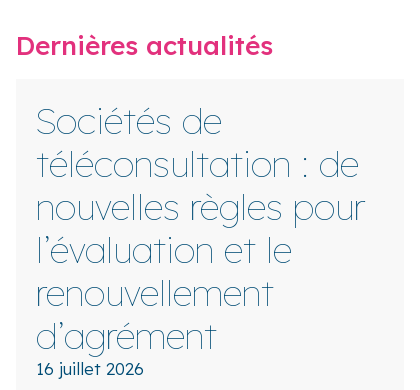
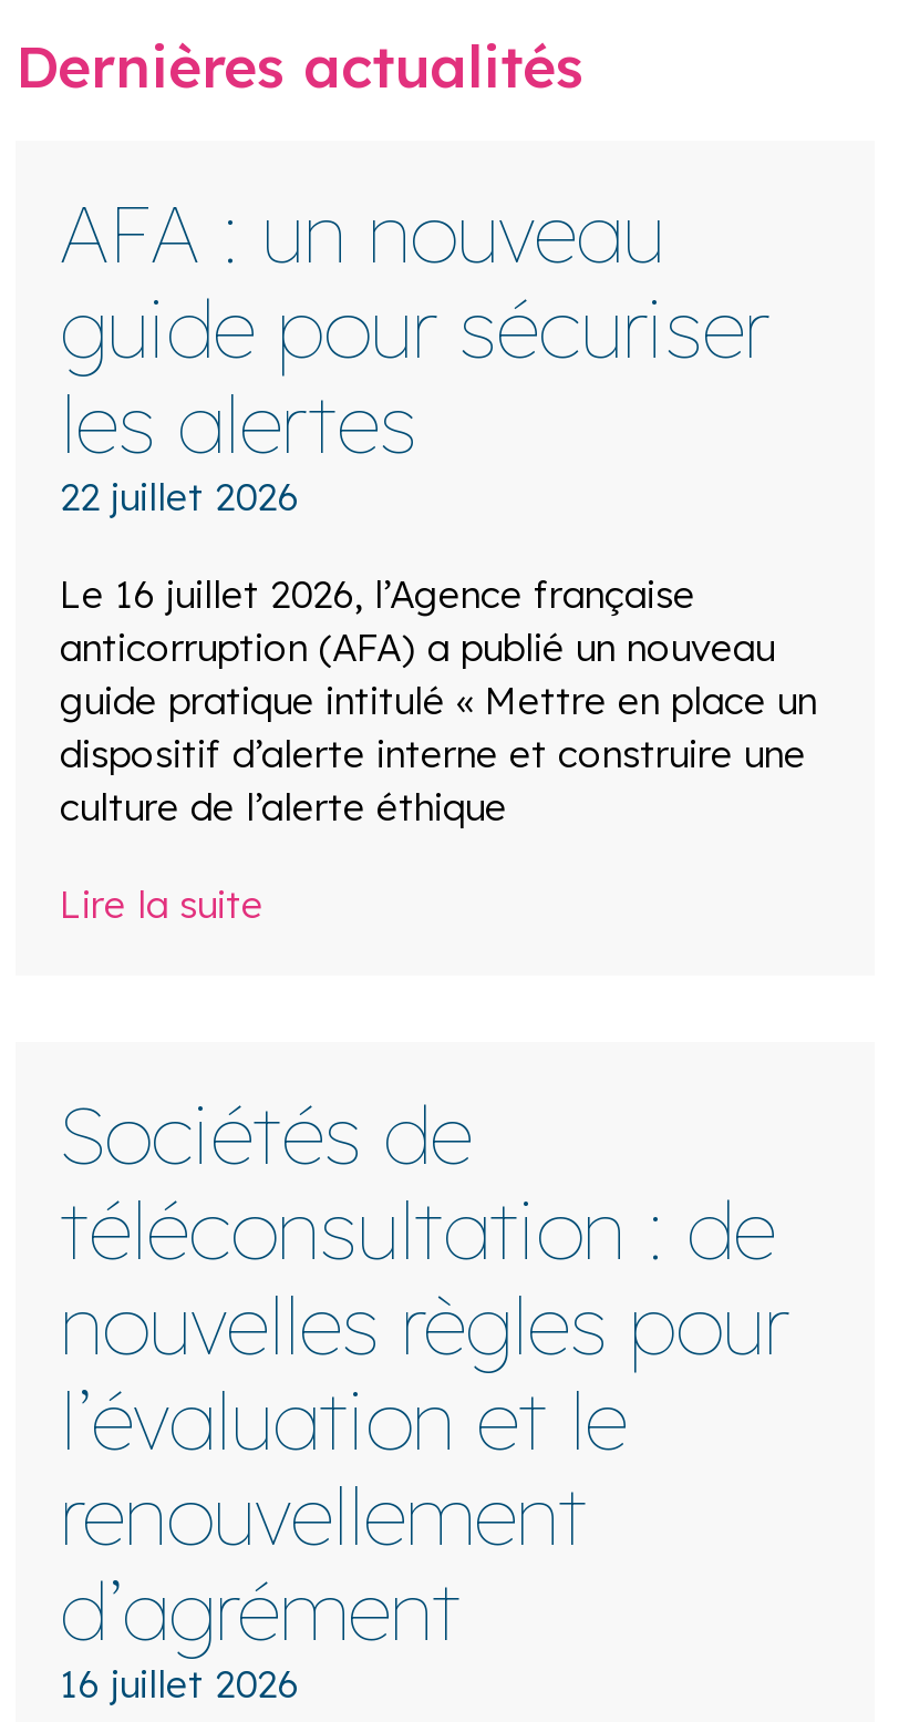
+ AFA : un nouveau
+ guide pour sécuriser
+ les alertes
+ 22 juillet 2026
+ Le 16 juillet 2026, l’Agence française
+ anticorruption (AFA) a publié un nouveau
+ guide pratique intitulé « Mettre en place un
+ dispositif d’alerte interne et construire une
+ culture de l’alerte éthique
+ Lire la suite
